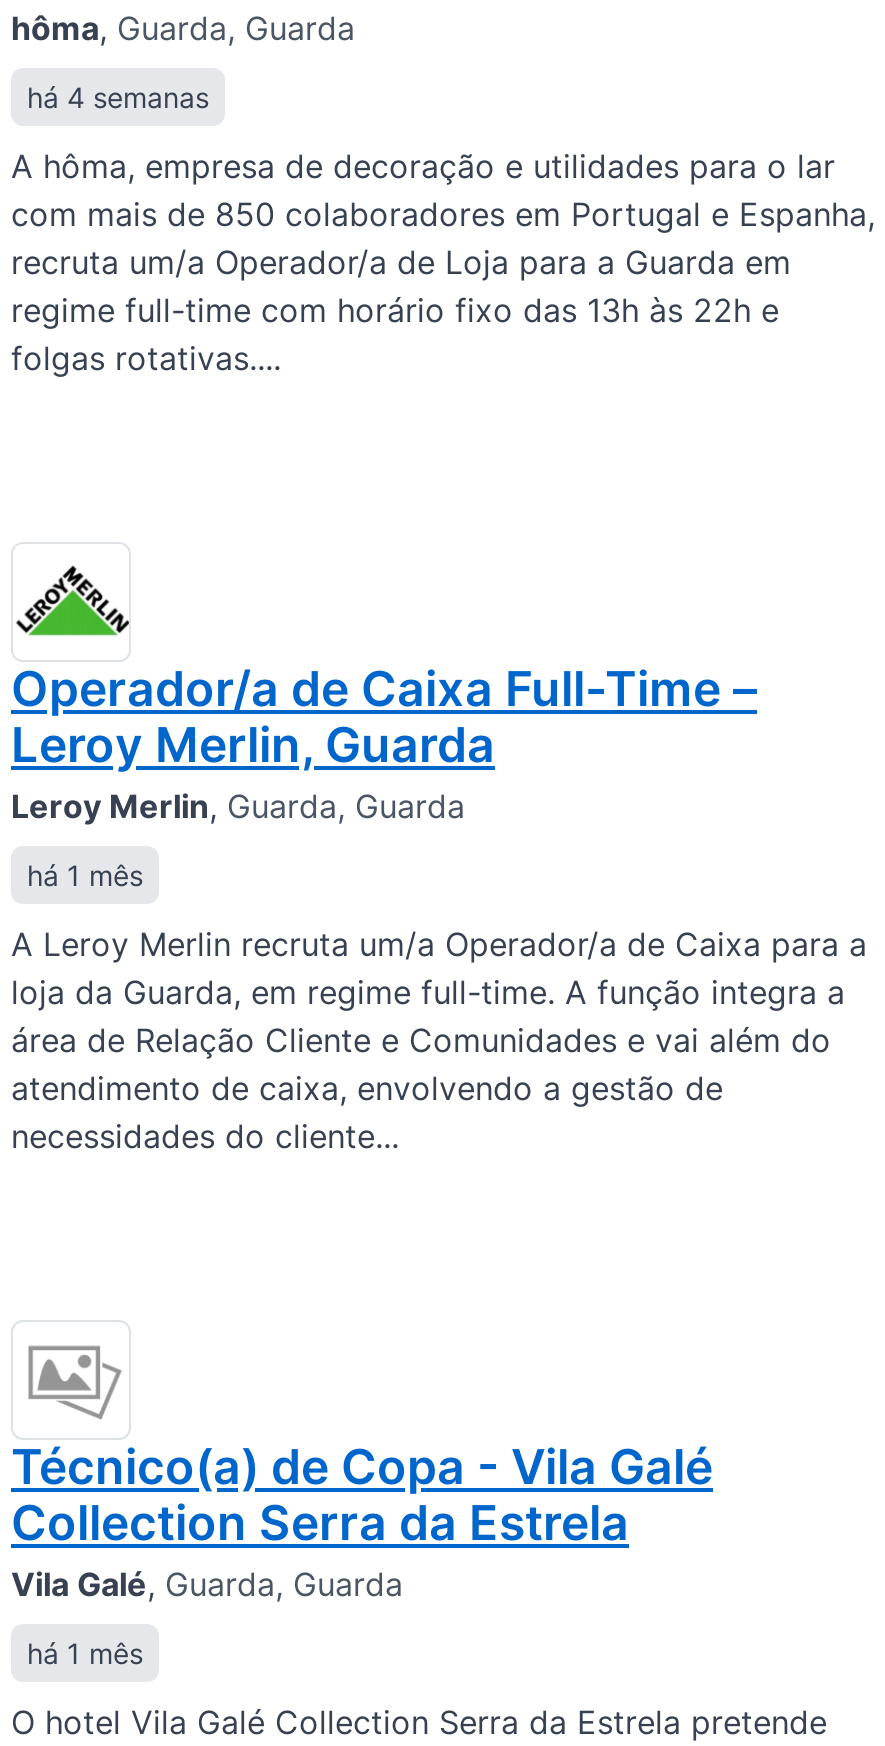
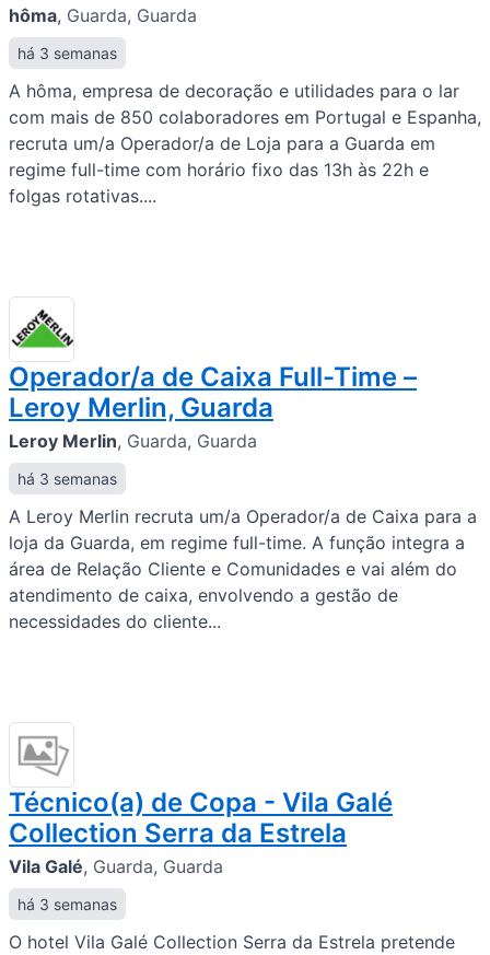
- há 4 semanas
+ há 3 semanas

- há 1 mês
+ há 3 semanas

- há 1 mês
+ há 3 semanas
